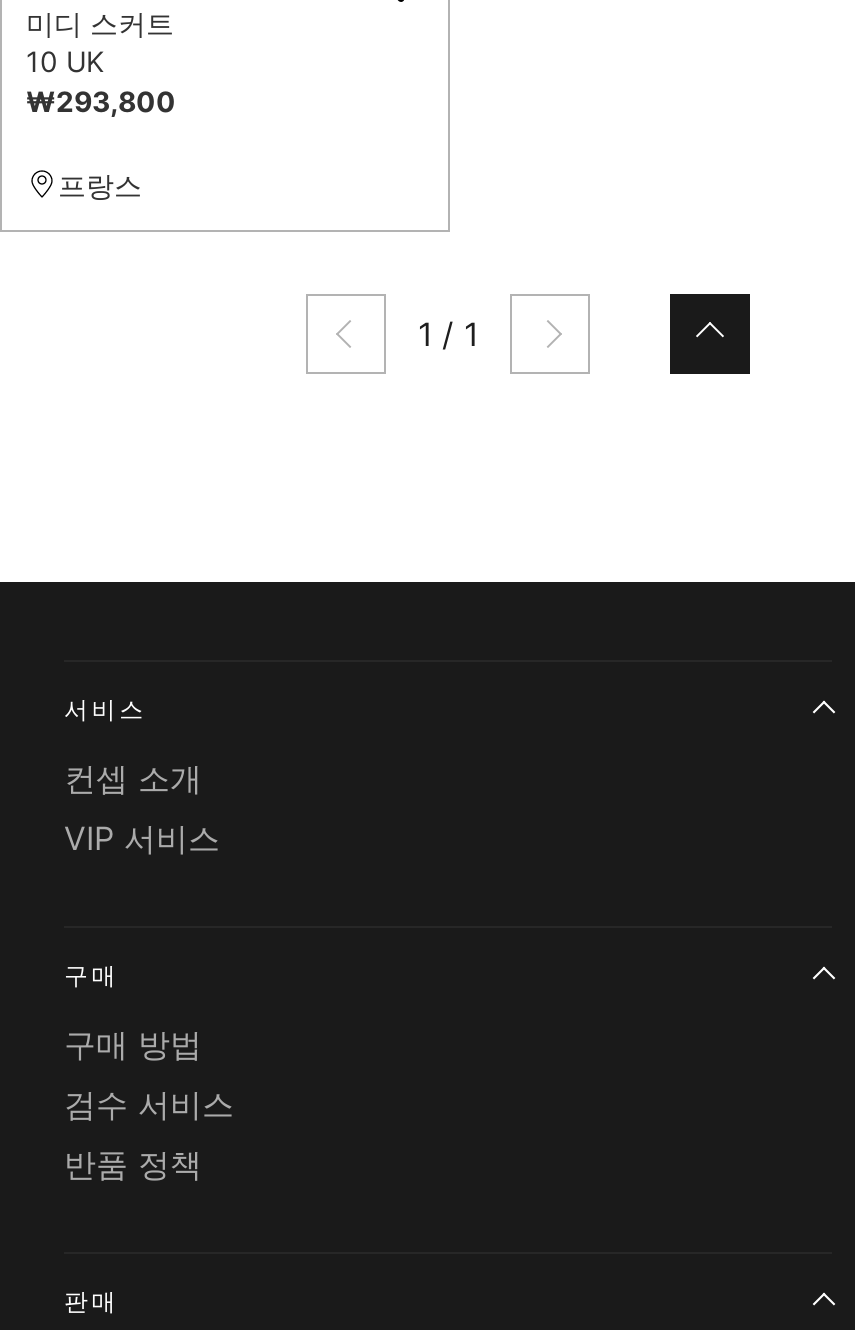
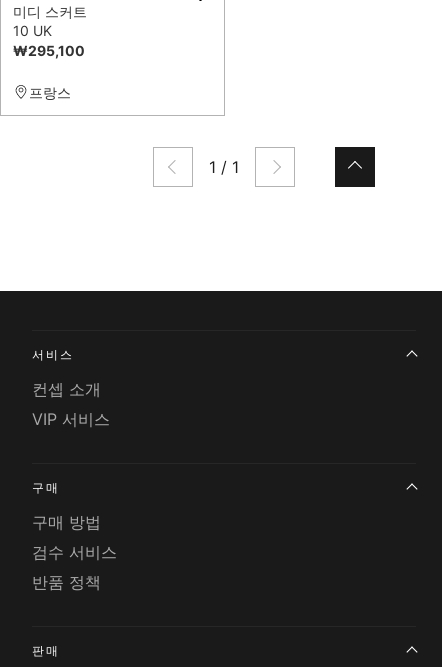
- ₩293,800
+ ₩295,100
